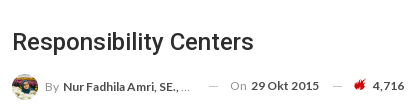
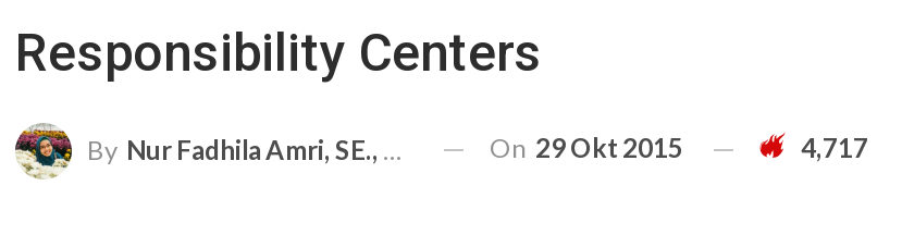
- 4,716
+ 4,717
